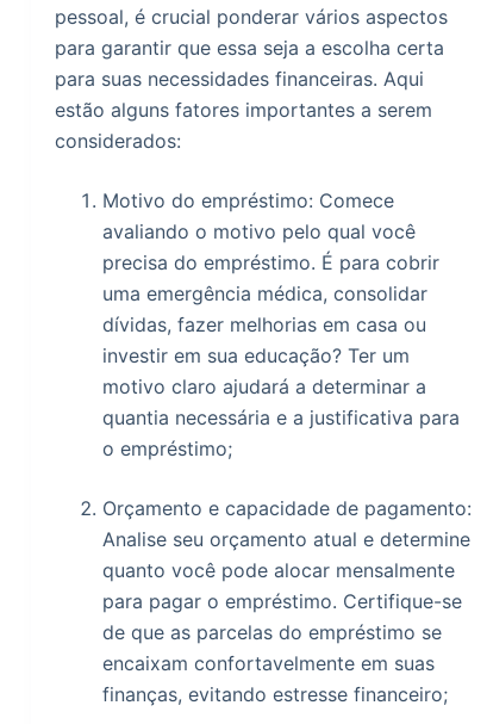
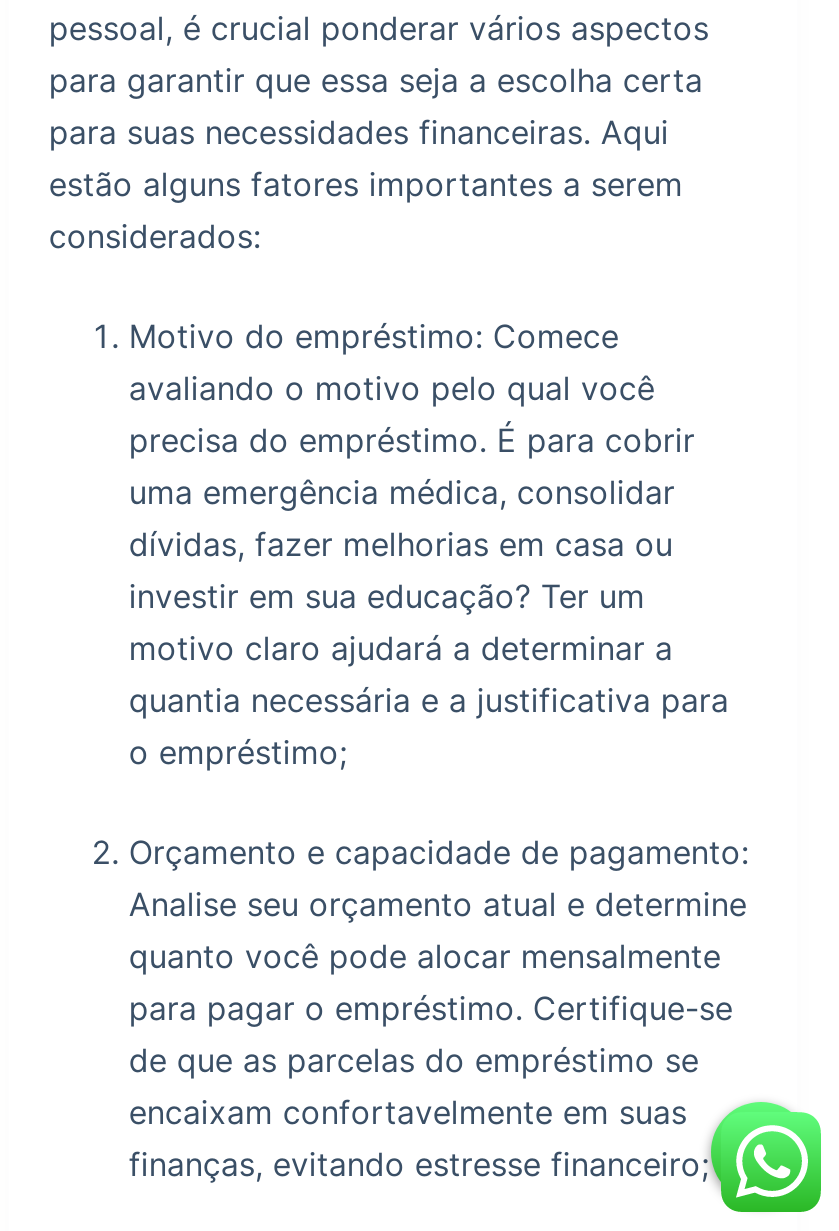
+ [image]
